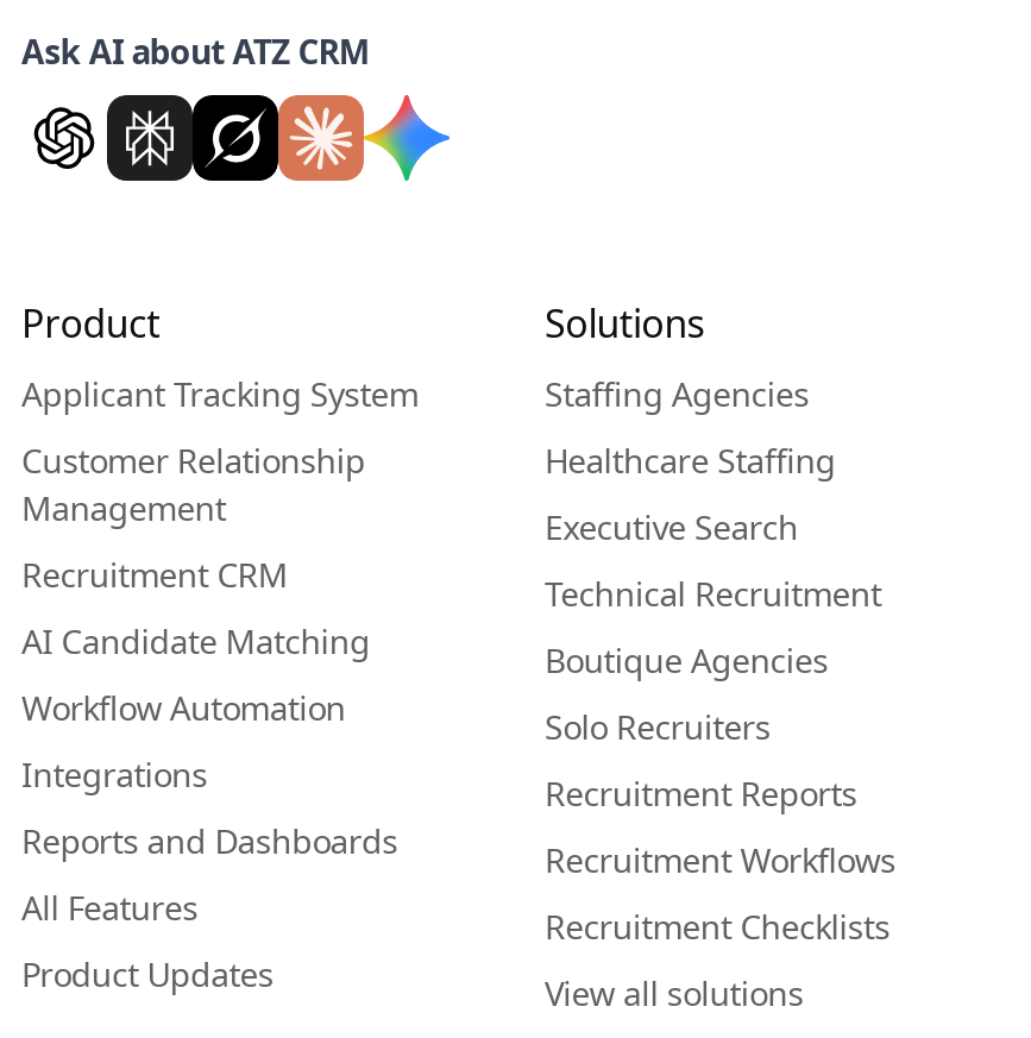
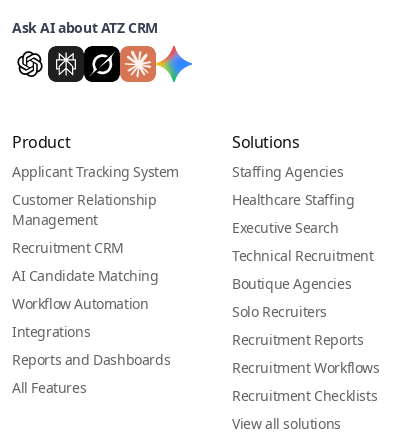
- Product Updates
